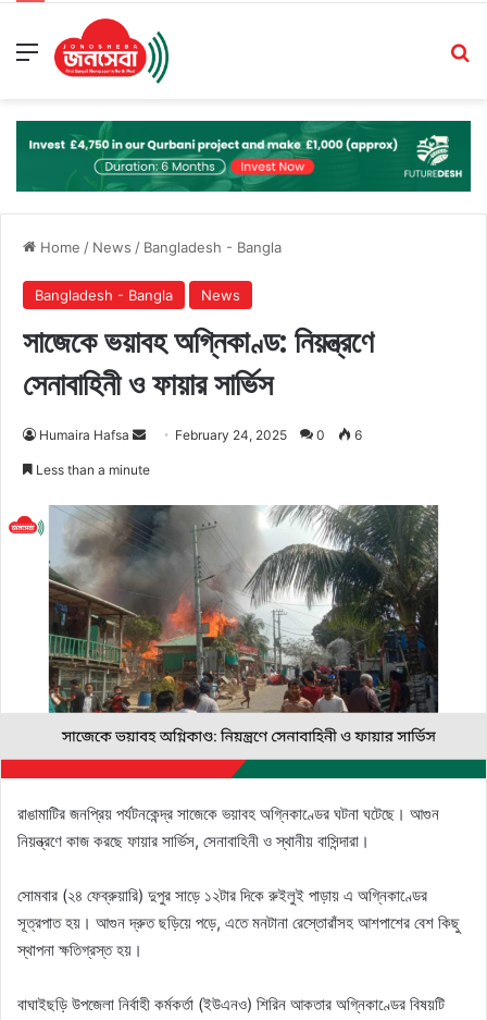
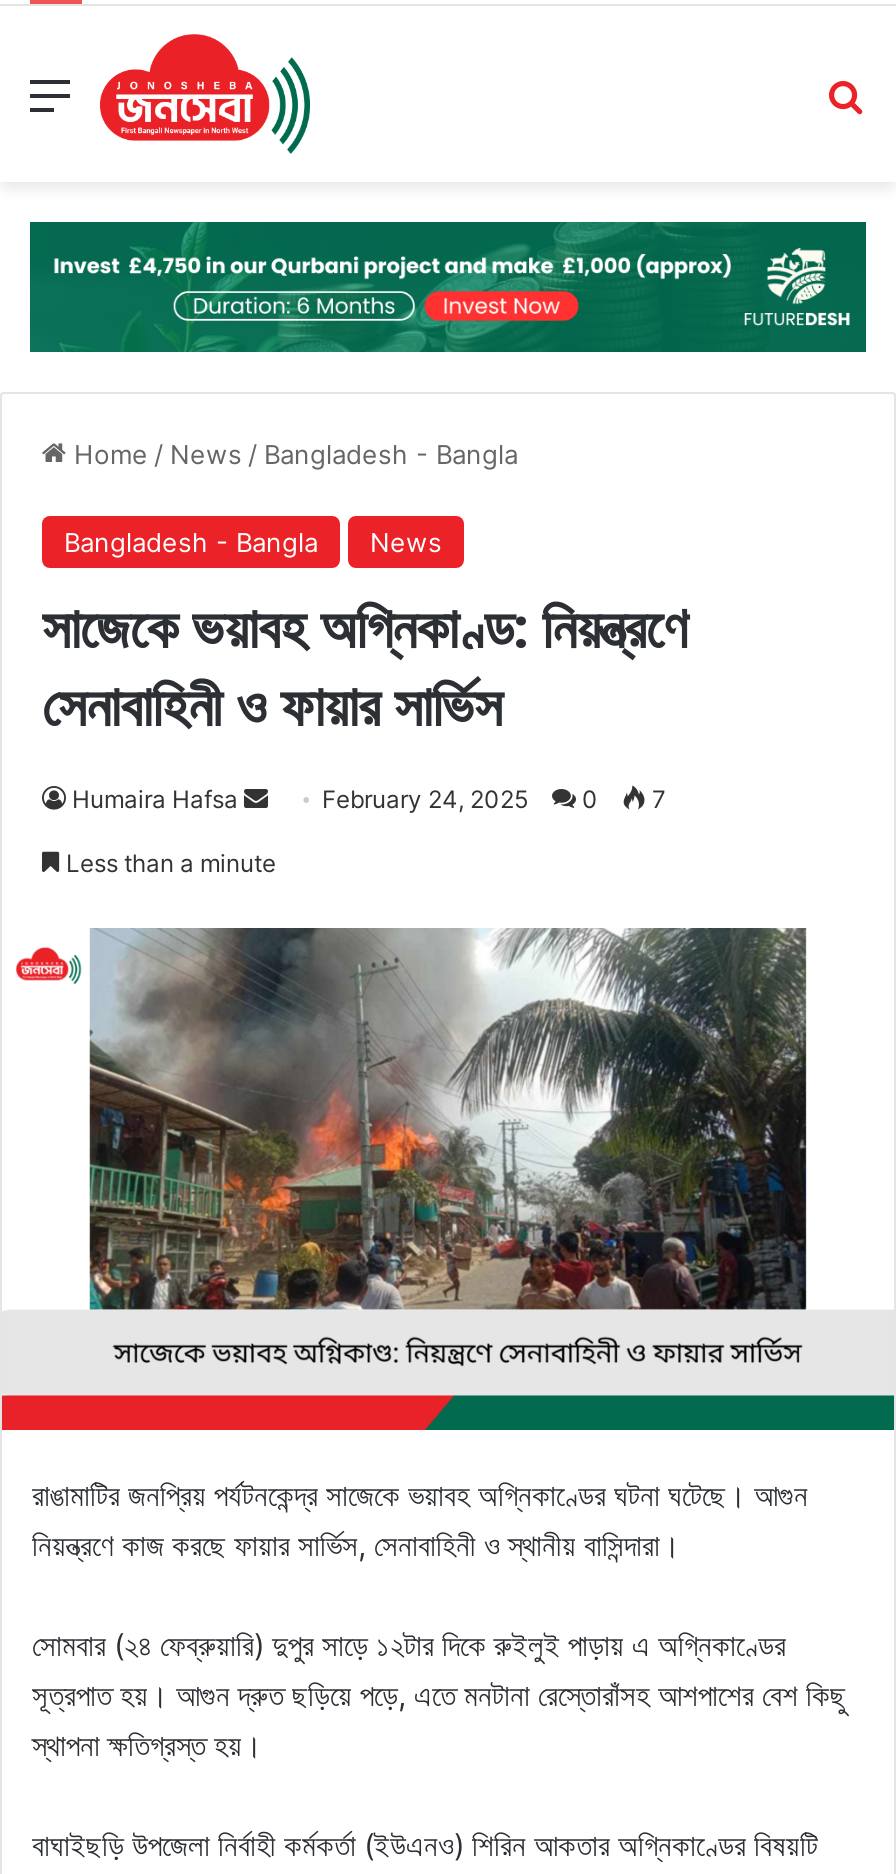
- 6
+ 7
